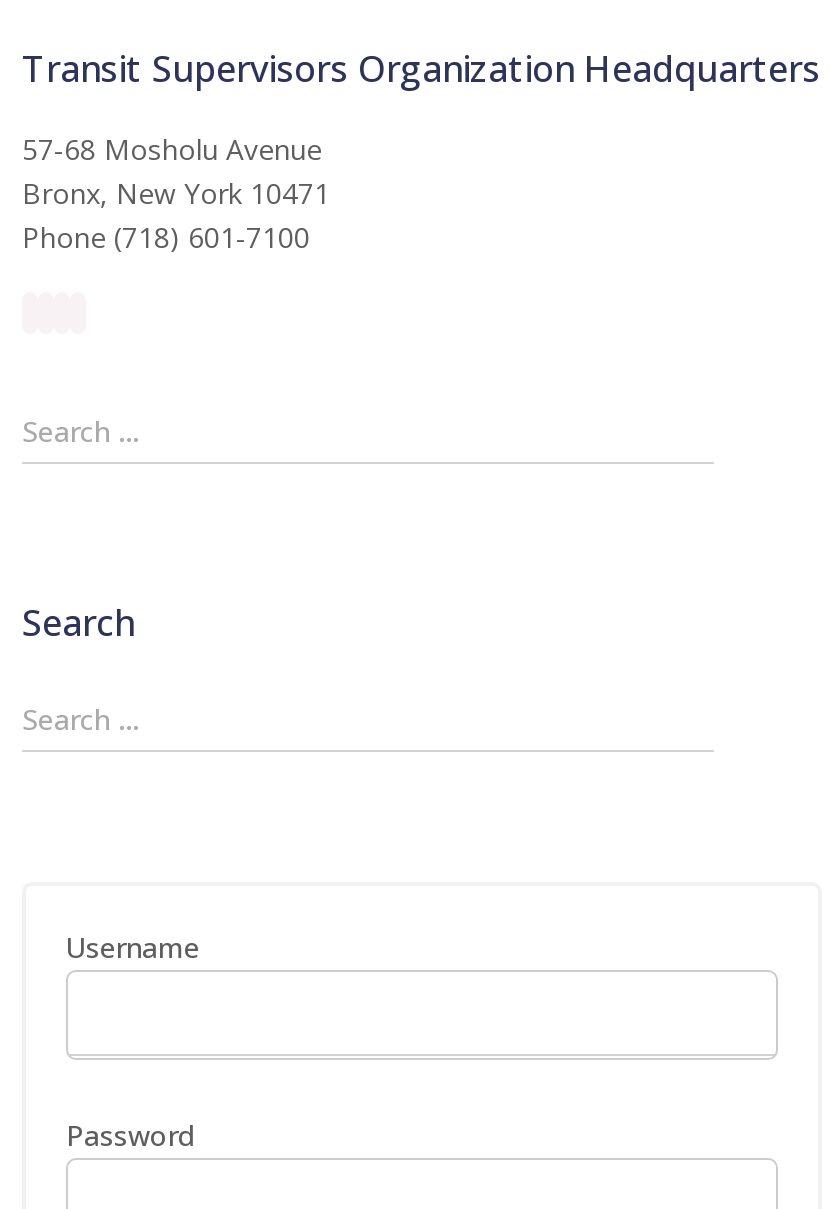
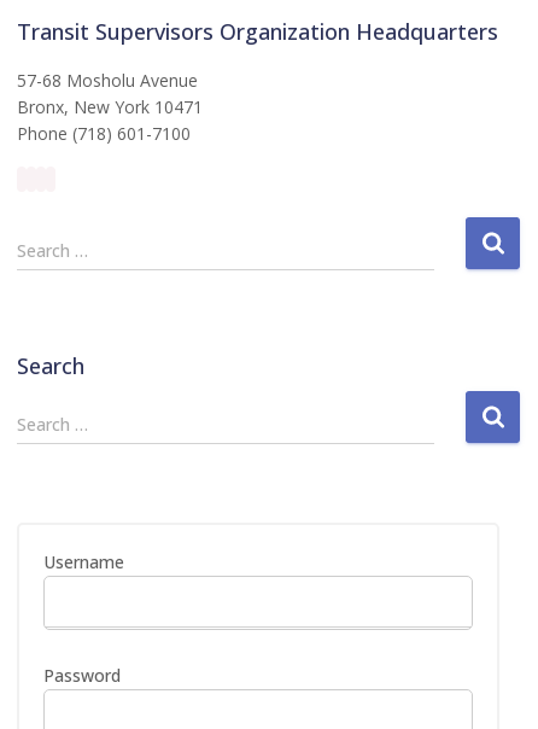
+ [image]

+ [image]
